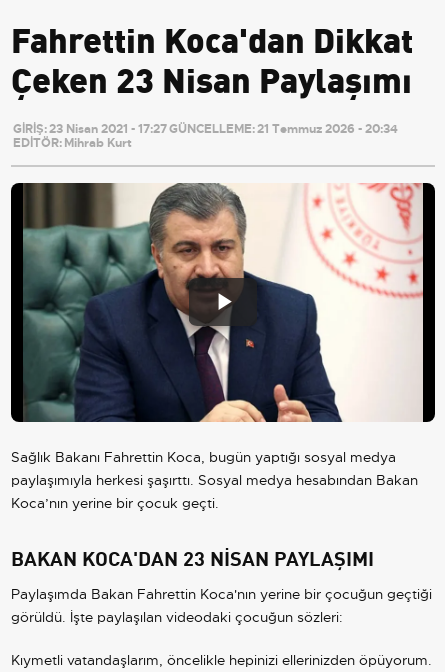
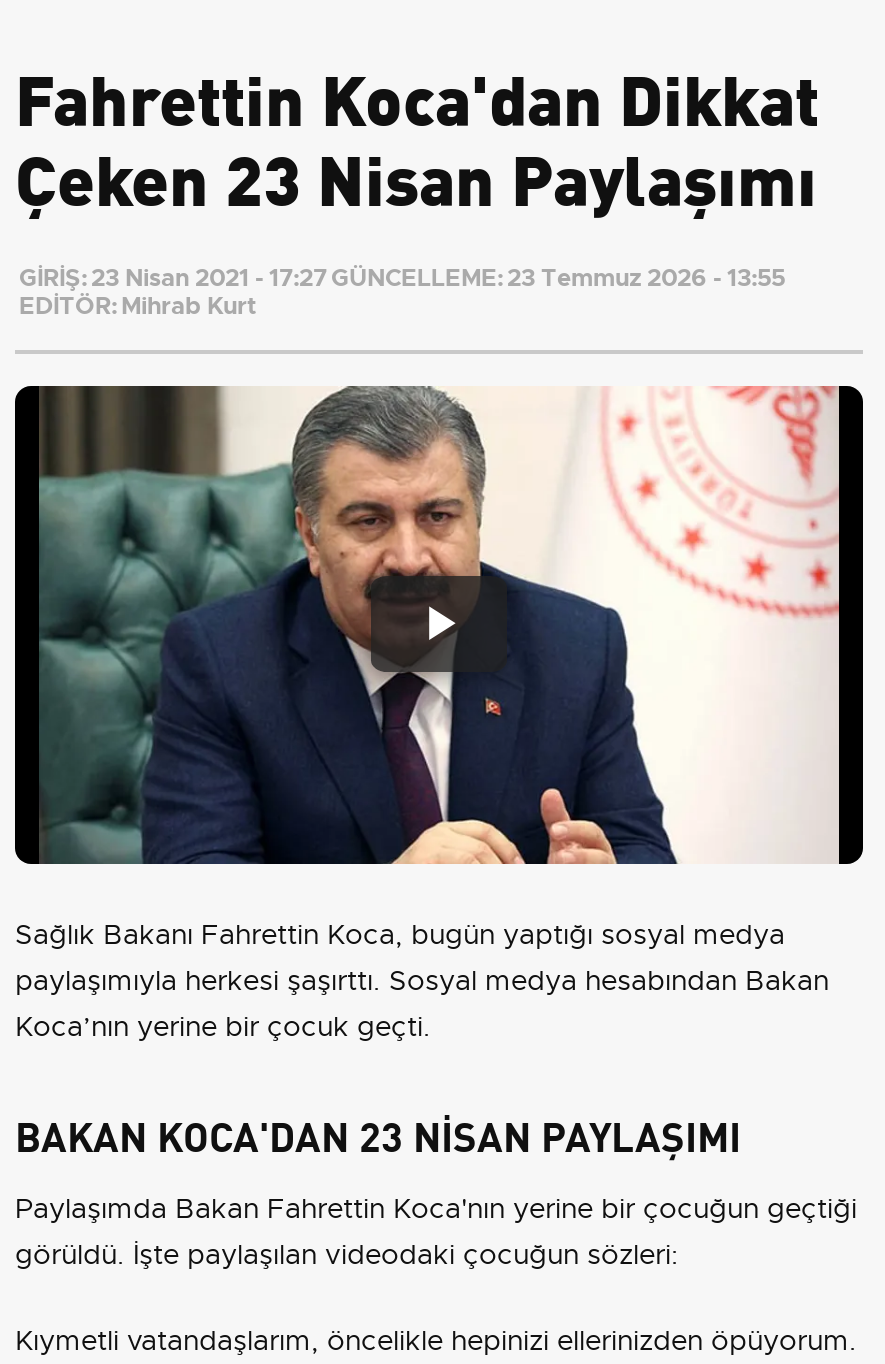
- GİRİŞ: 23 Nisan 2021 - 17:27 GÜNCELLEME: 21 Temmuz 2026 - 20:34
+ GİRİŞ: 23 Nisan 2021 - 17:27 GÜNCELLEME: 23 Temmuz 2026 - 13:55
